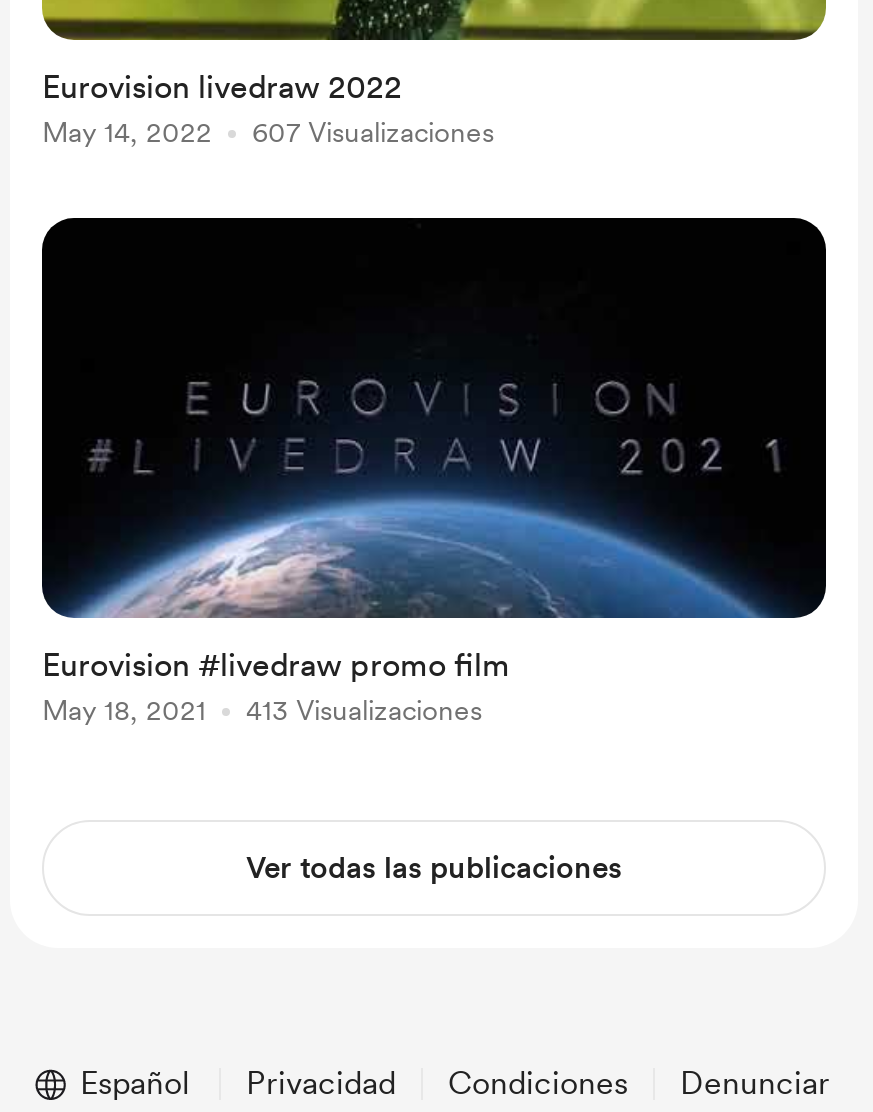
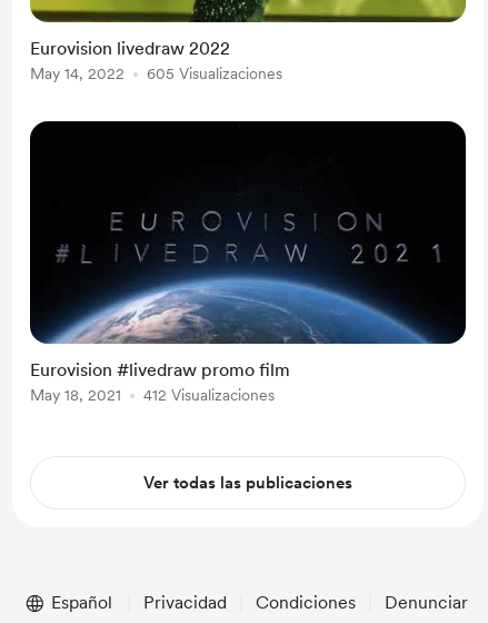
- 607 Visualizaciones
+ 605 Visualizaciones

- 413 Visualizaciones
+ 412 Visualizaciones
